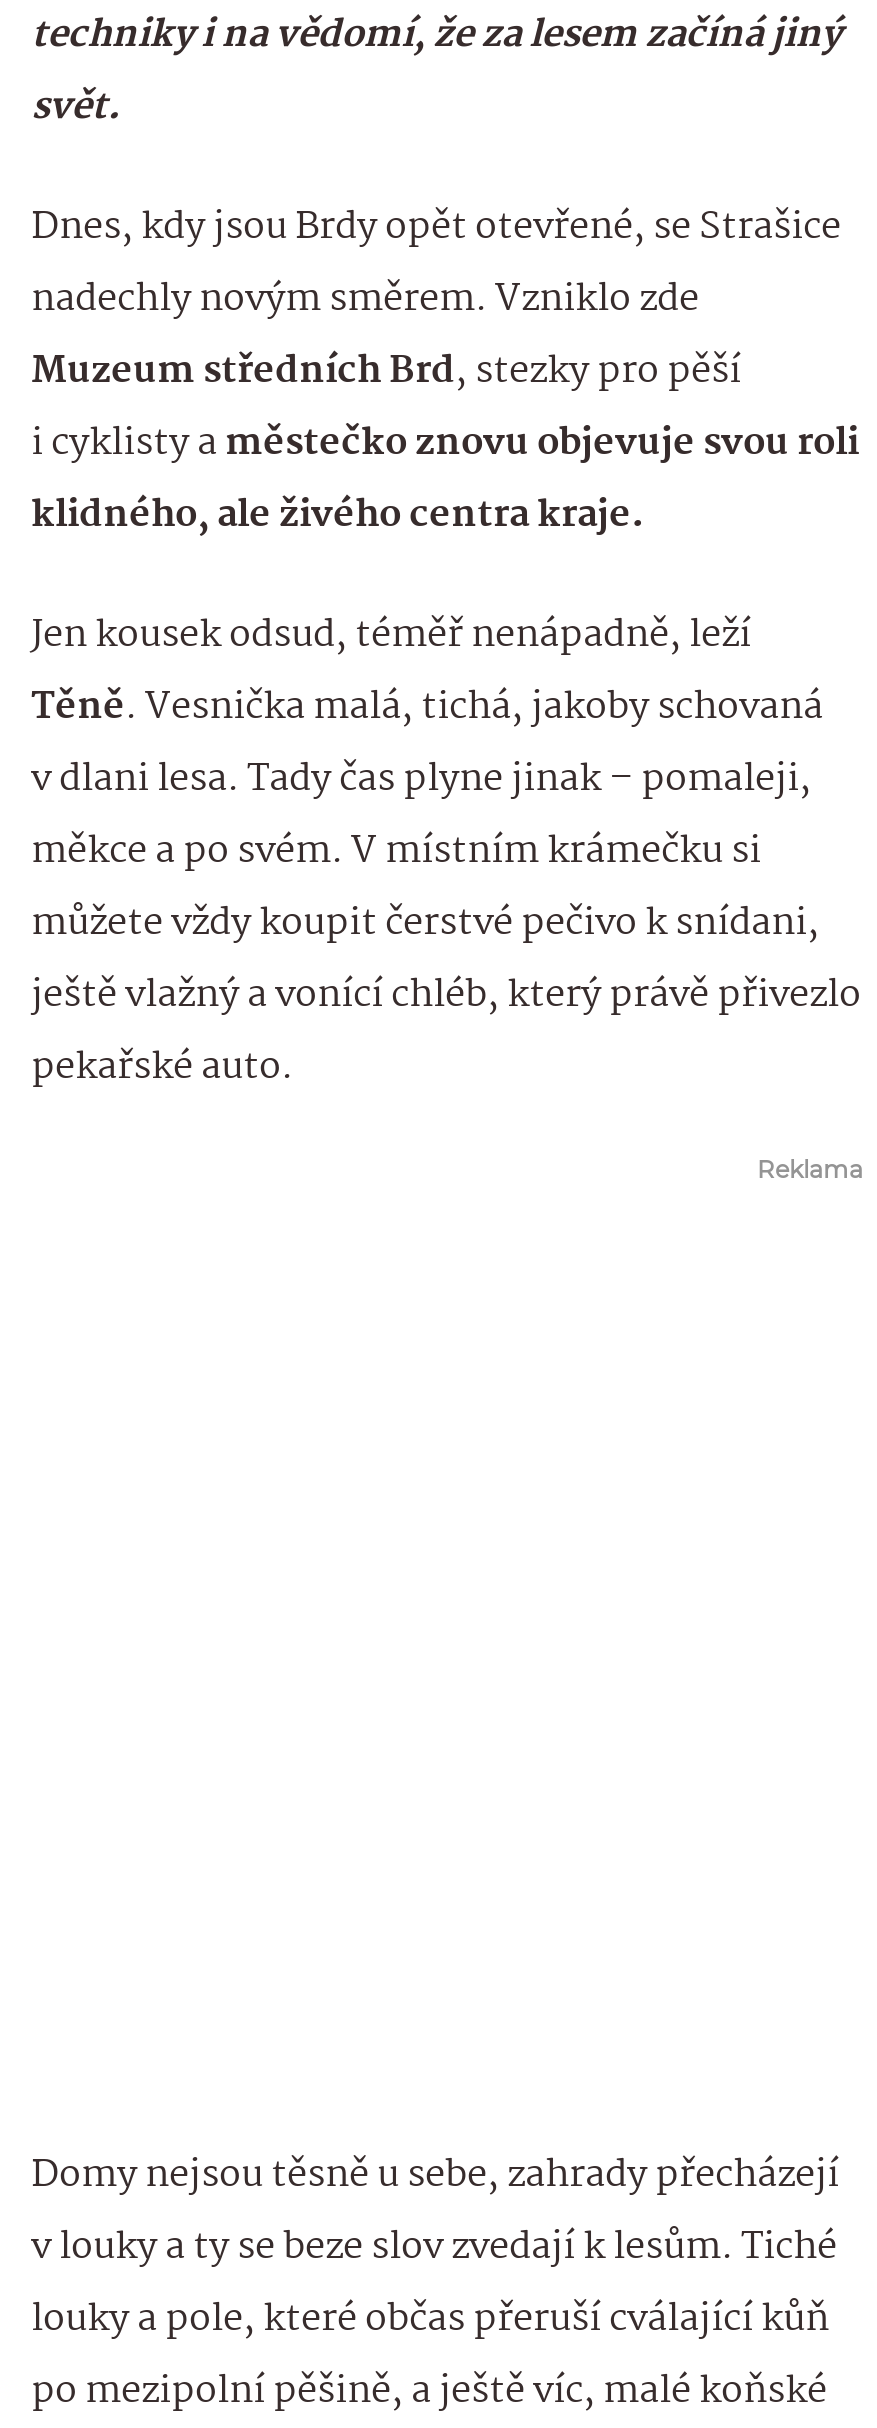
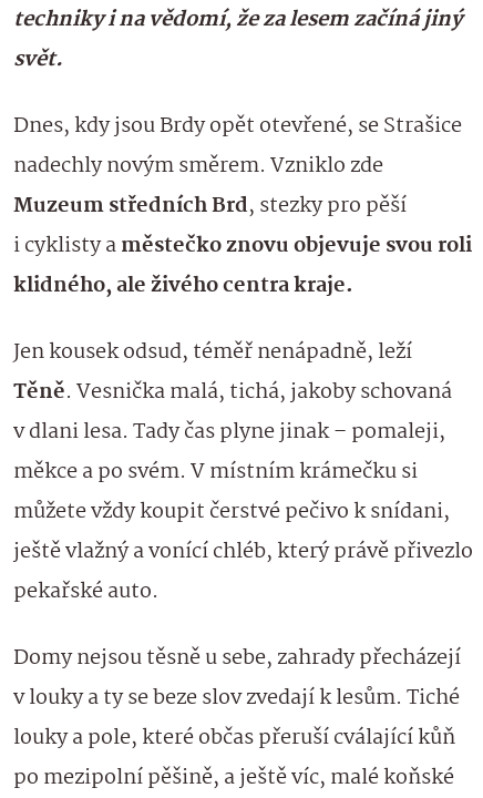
- Reklama
